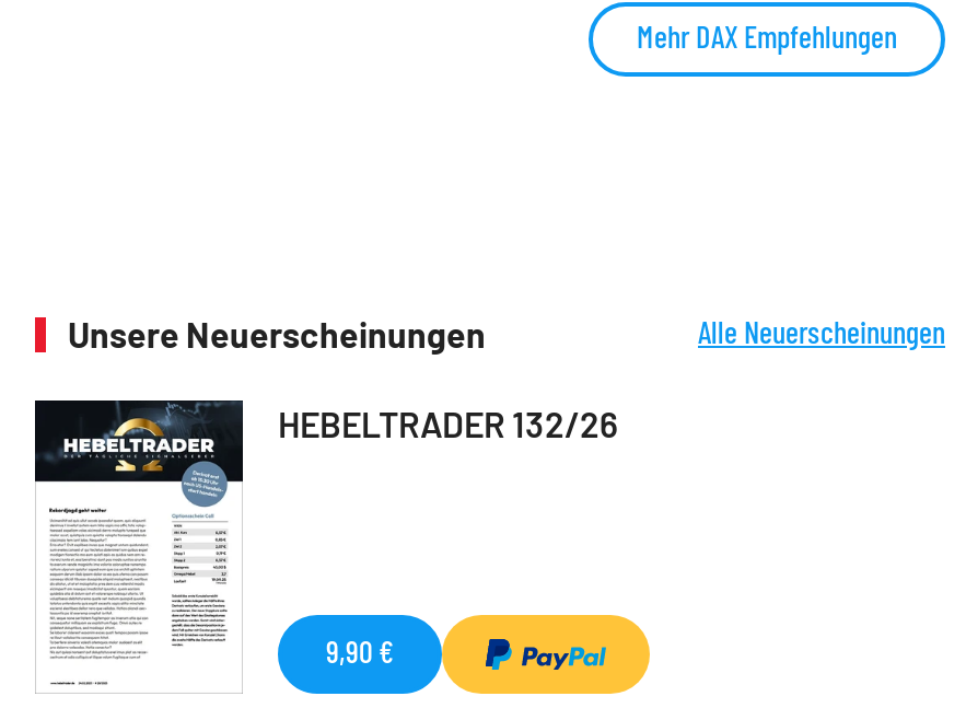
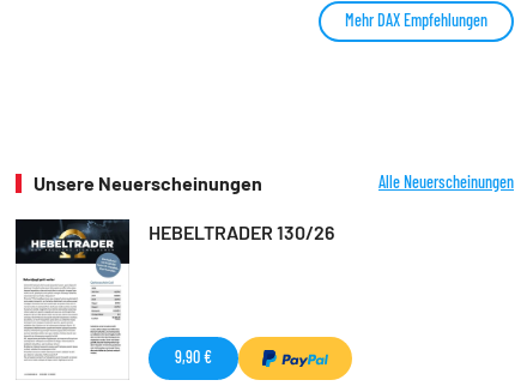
- HEBELTRADER 132/26
+ HEBELTRADER 130/26
